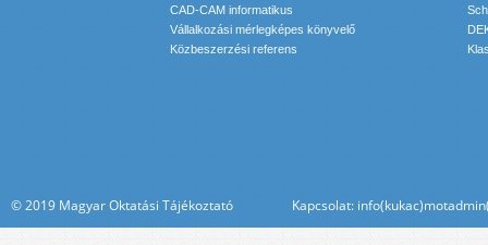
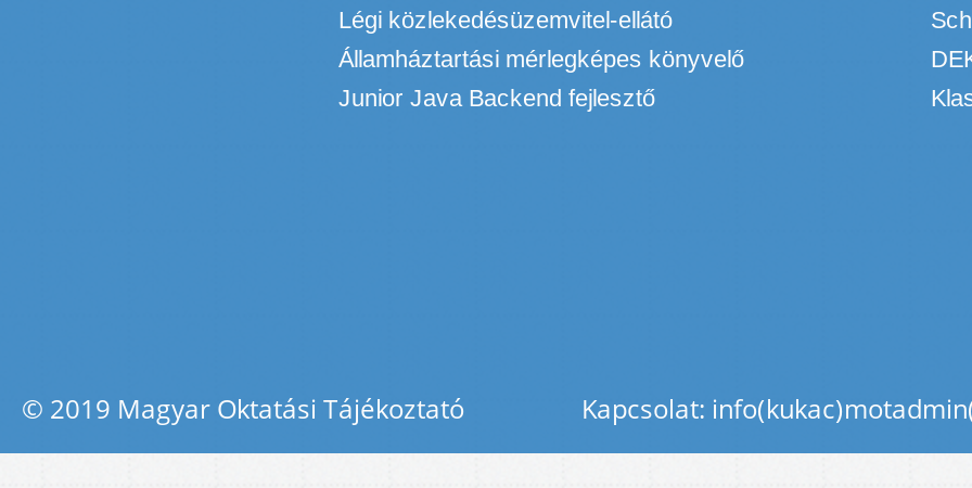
- CAD-CAM informatikus
+ Légi közlekedésüzemvitel-ellátó

- Vállalkozási mérlegképes könyvelő
+ Államháztartási mérlegképes könyvelő

- Közbeszerzési referens
+ Junior Java Backend fejlesztő
